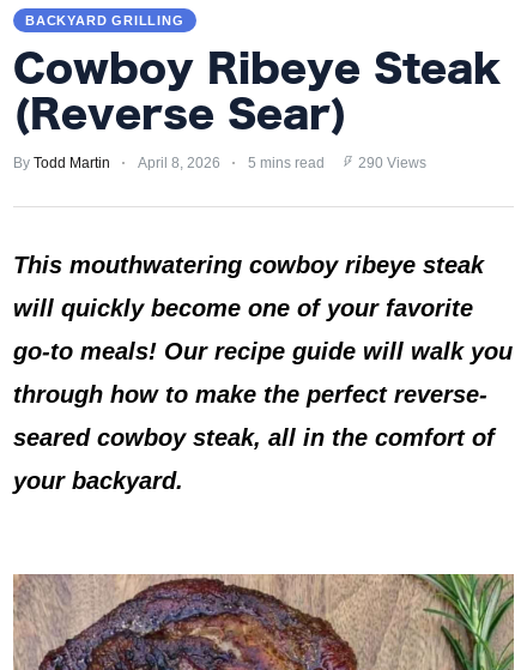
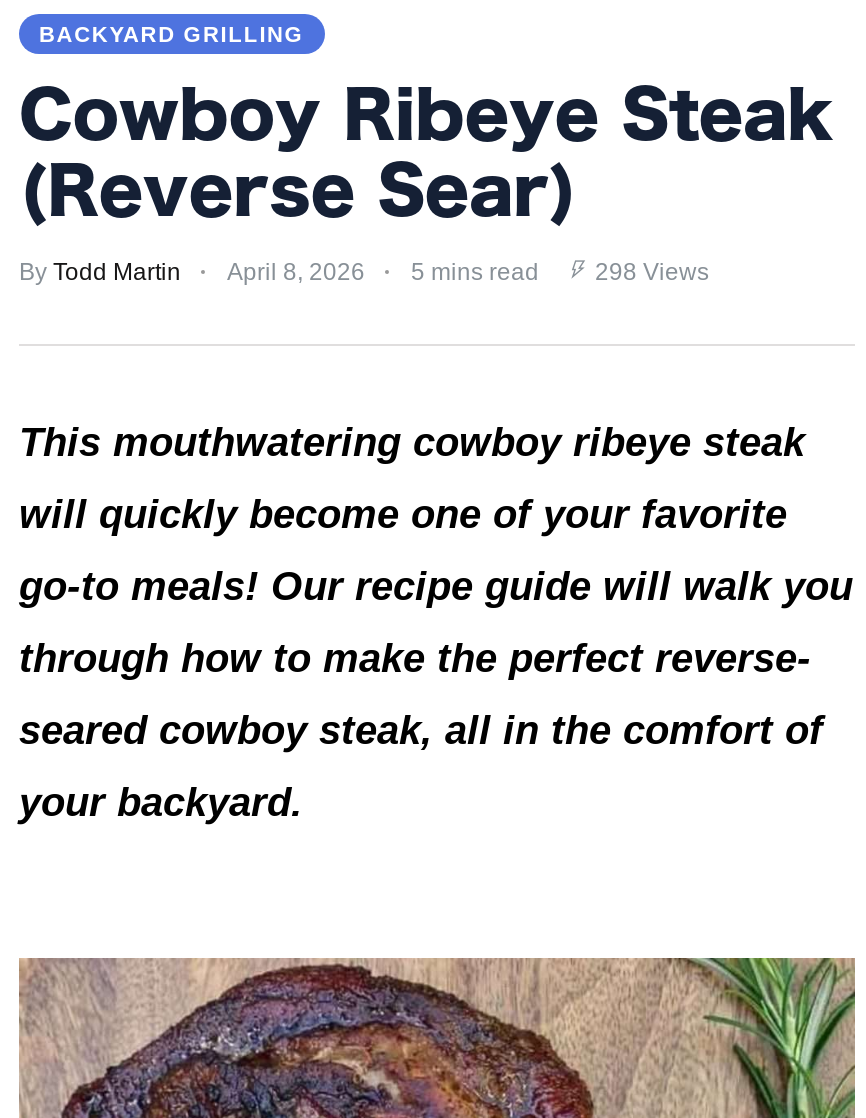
- 290 Views
+ 298 Views
